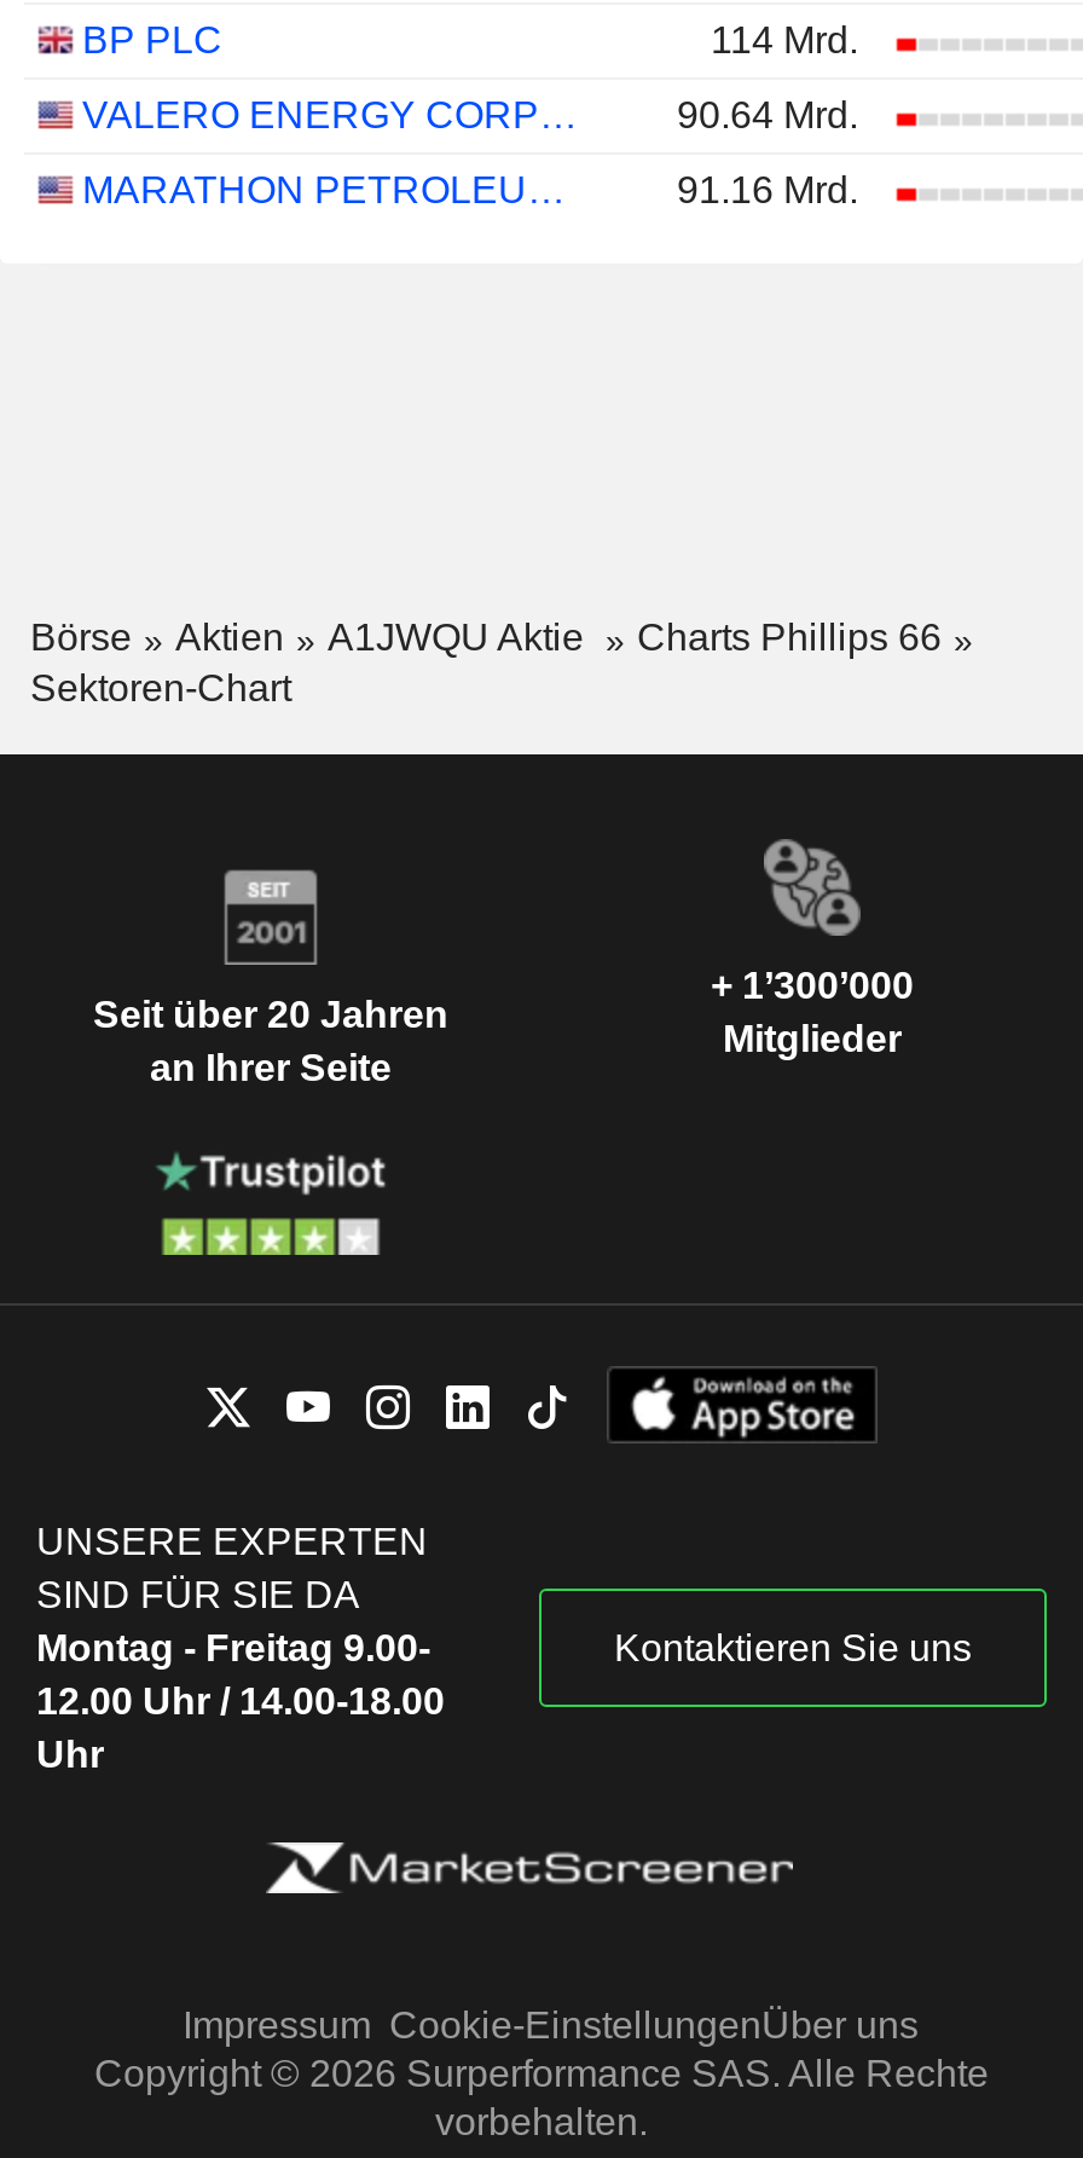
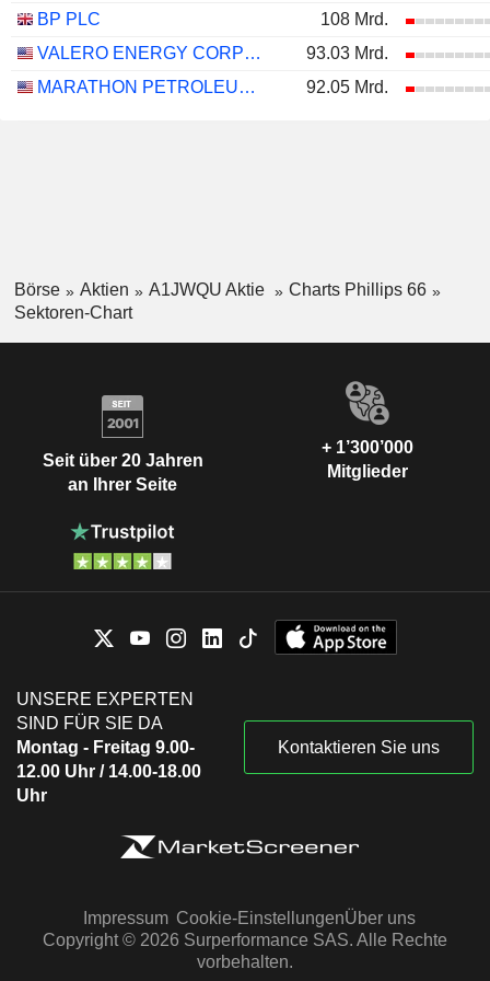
- 114 Mrd.
+ 108 Mrd.

- 90.64 Mrd.
+ 93.03 Mrd.

- 91.16 Mrd.
+ 92.05 Mrd.
